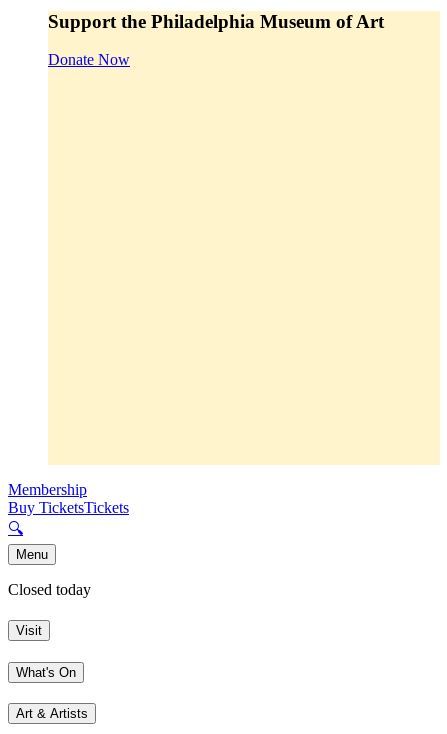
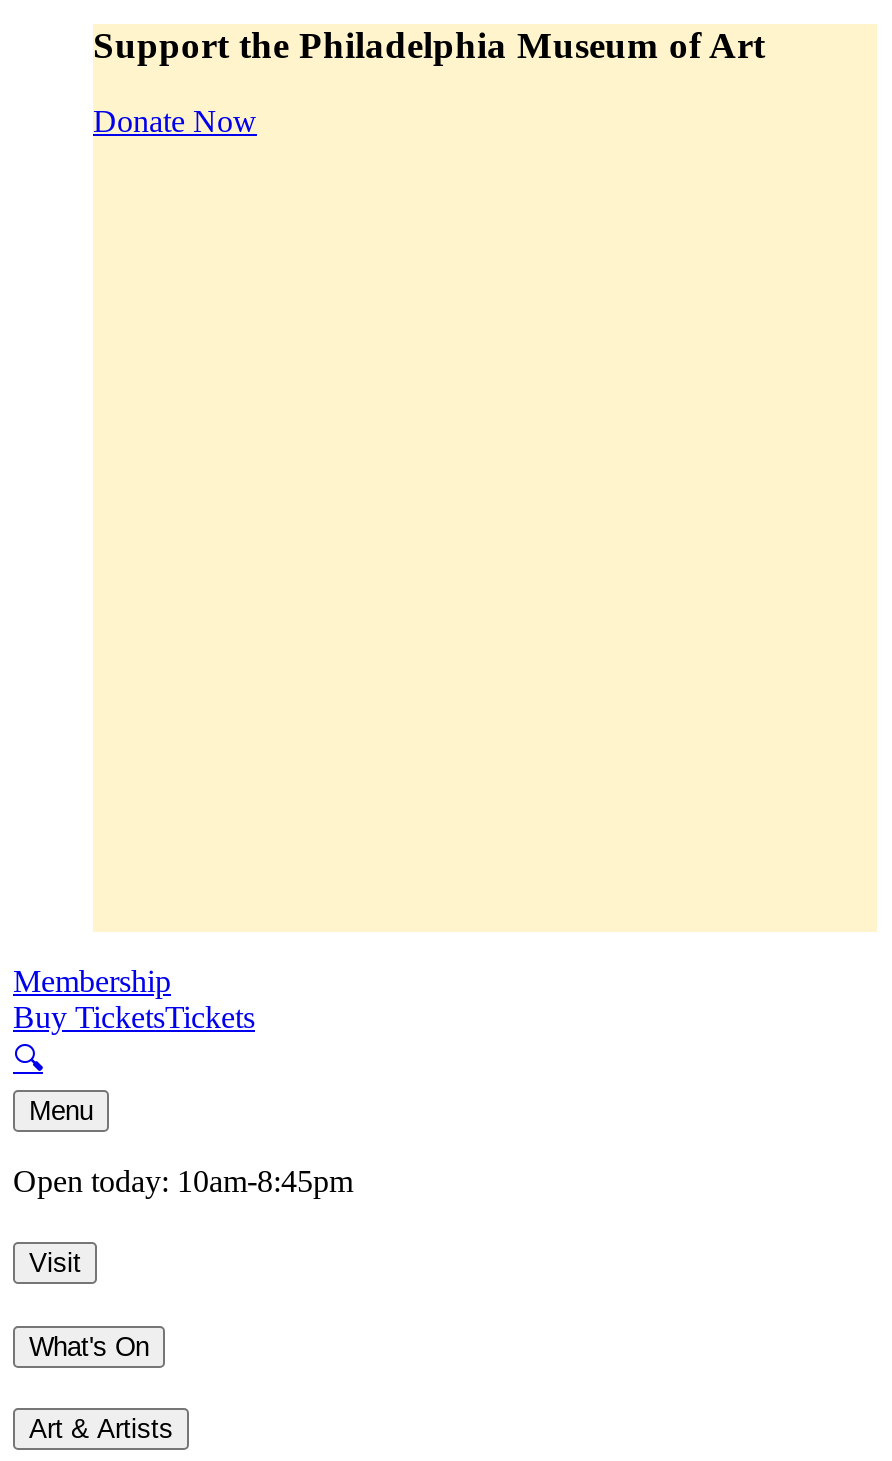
- Closed today
+ Open today: 10am-8:45pm
